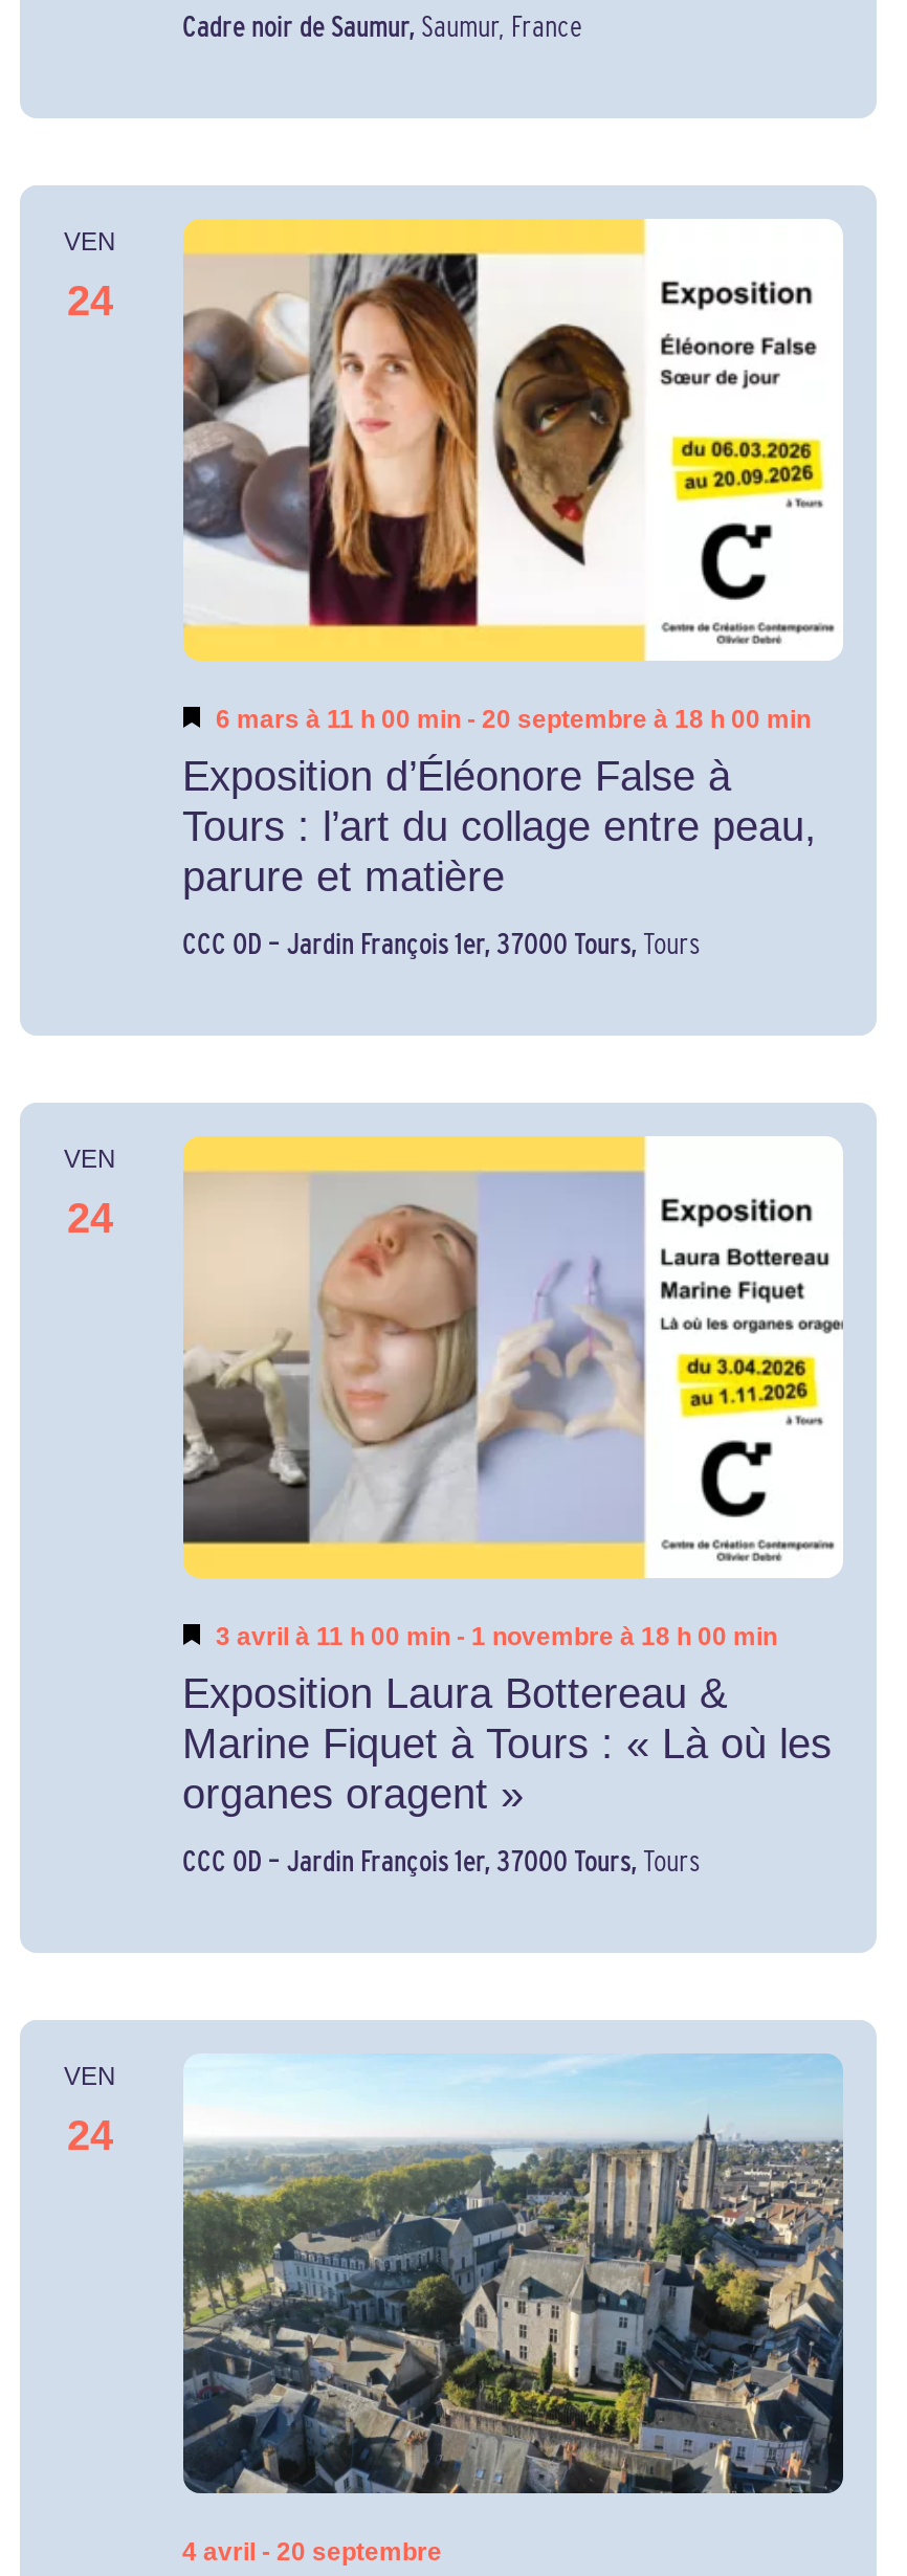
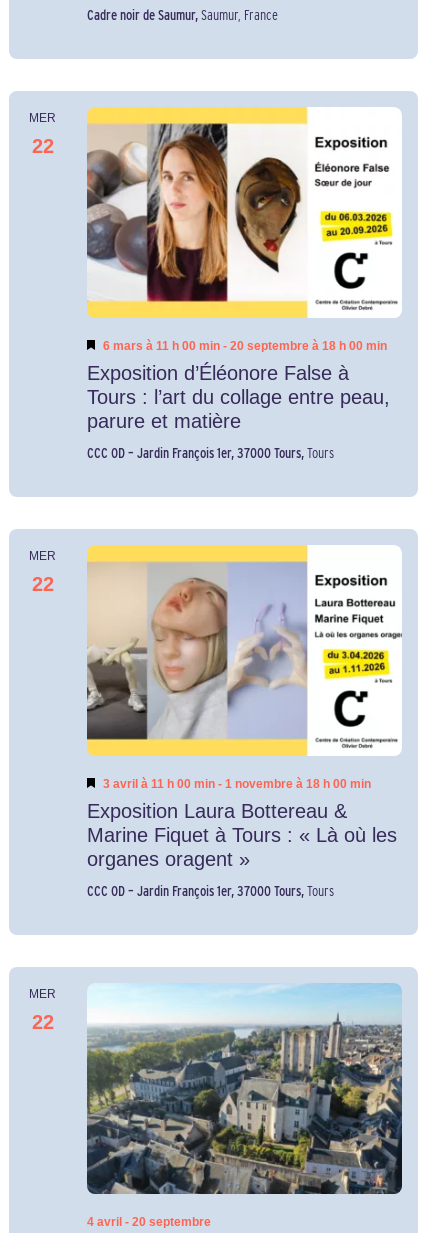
- VEN
+ MER

- 24
+ 22

- VEN
+ MER

- 24
+ 22

- VEN
+ MER

- 24
+ 22
